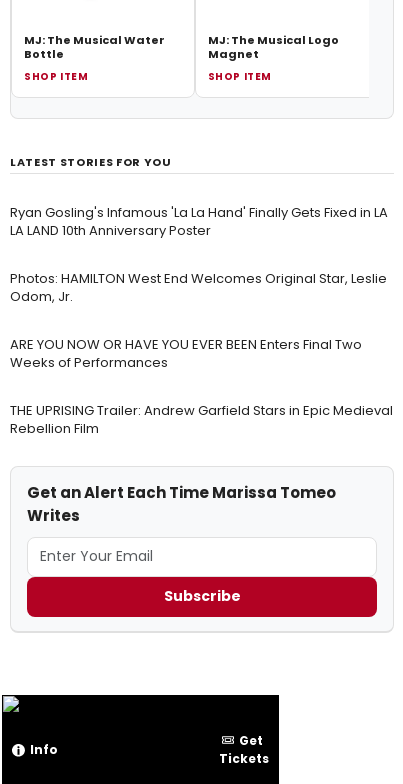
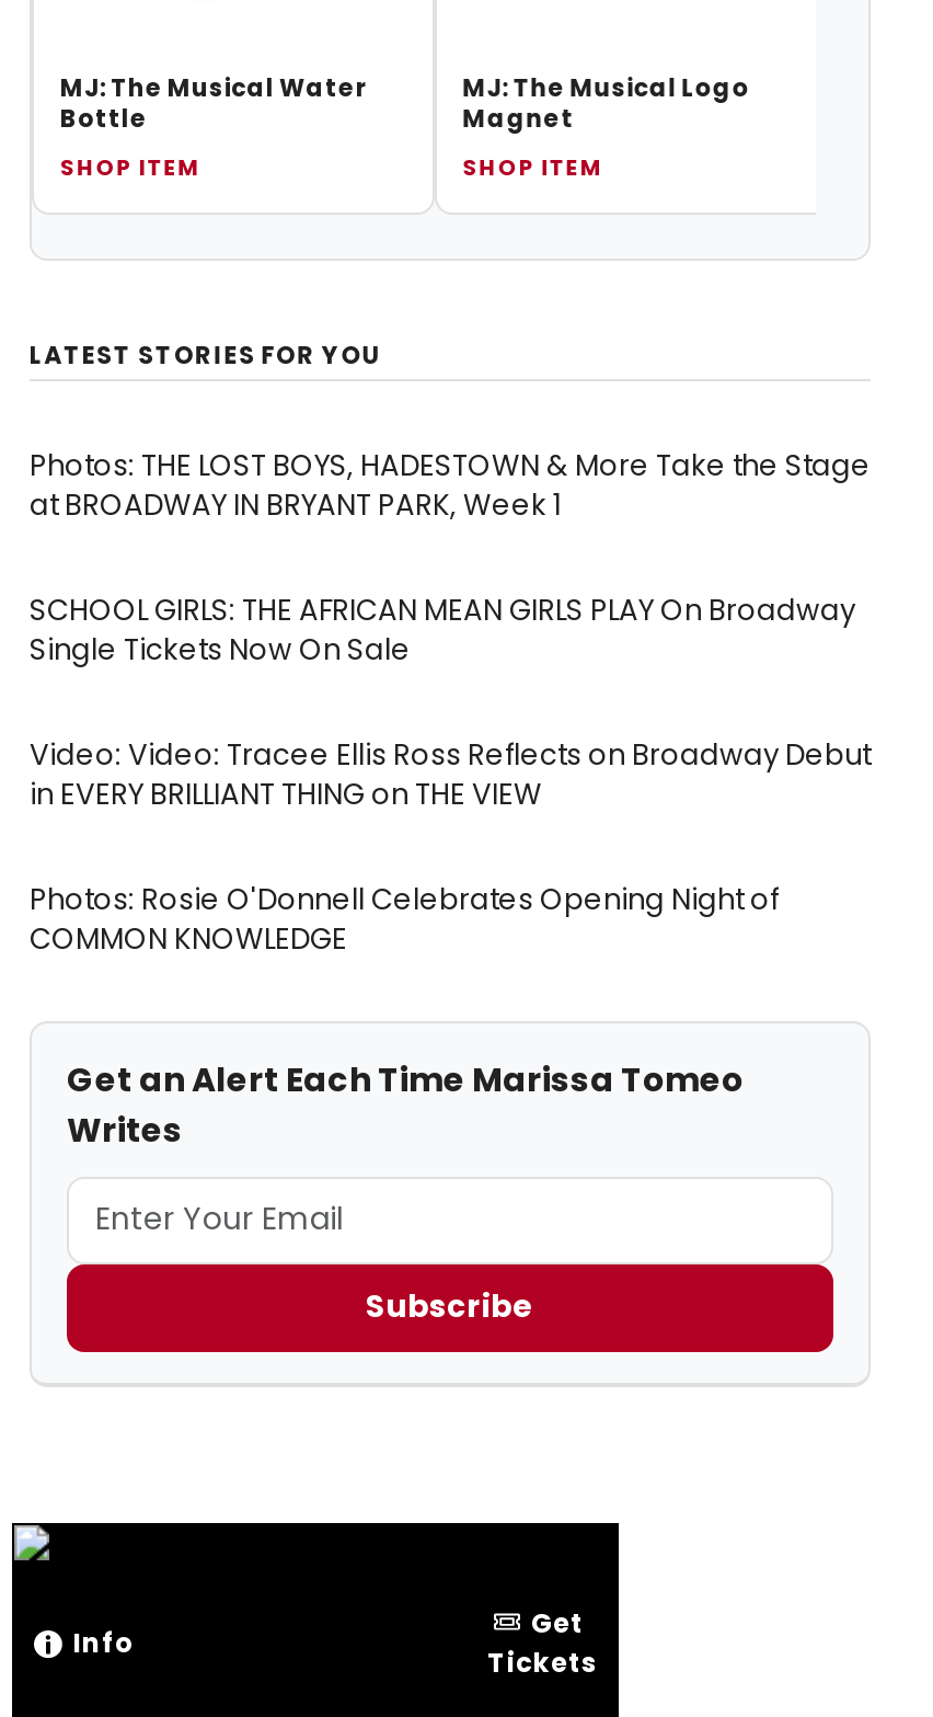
- Ryan Gosling's Infamous 'La La Hand' Finally Gets Fixed in LA
- LA LAND 10th Anniversary Poster
+ Photos: THE LOST BOYS, HADESTOWN & More Take the Stage
+ at BROADWAY IN BRYANT PARK, Week 1

- Photos: HAMILTON West End Welcomes Original Star, Leslie
- Odom, Jr.
+ SCHOOL GIRLS: THE AFRICAN MEAN GIRLS PLAY On Broadway
+ Single Tickets Now On Sale

- ARE YOU NOW OR HAVE YOU EVER BEEN Enters Final Two
- Weeks of Performances
+ Video: Video: Tracee Ellis Ross Reflects on Broadway Debut
+ in EVERY BRILLIANT THING on THE VIEW

- THE UPRISING Trailer: Andrew Garfield Stars in Epic Medieval
- Rebellion Film
+ Photos: Rosie O'Donnell Celebrates Opening Night of
+ COMMON KNOWLEDGE
